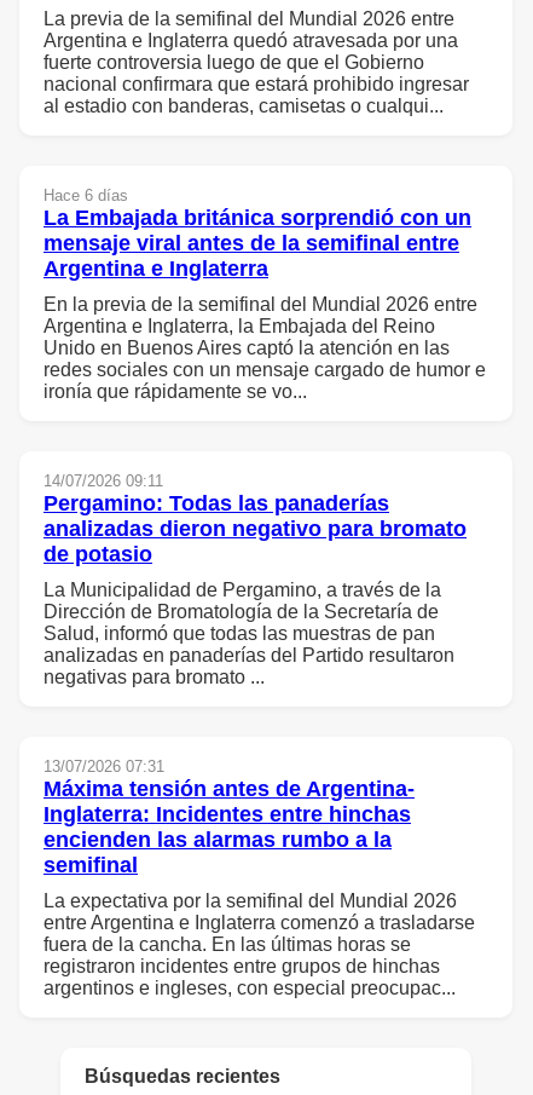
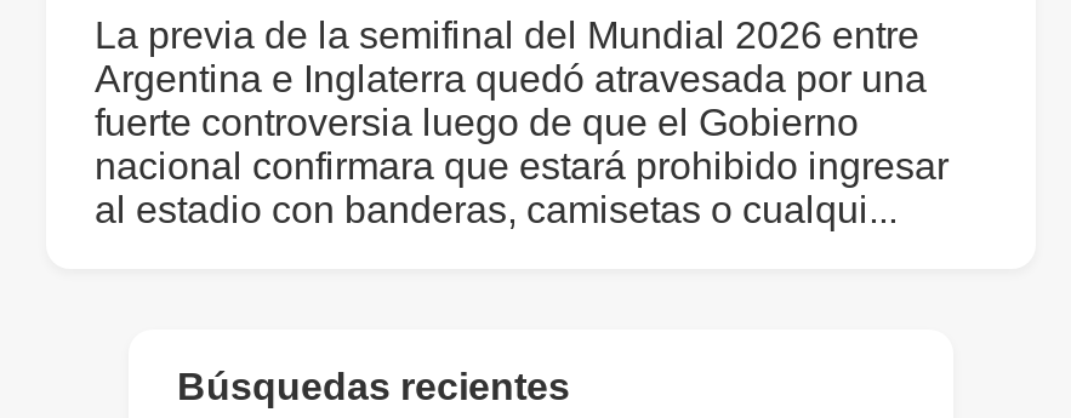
- Hace 6 días
- La Embajada británica sorprendió con un
- mensaje viral antes de la semifinal entre
- Argentina e Inglaterra
- En la previa de la semifinal del Mundial 2026 entre
- Argentina e Inglaterra, la Embajada del Reino
- Unido en Buenos Aires captó la atención en las
- redes sociales con un mensaje cargado de humor e
- ironía que rápidamente se vo...

- 14/07/2026 09:11
- Pergamino: Todas las panaderías
- analizadas dieron negativo para bromato
- de potasio
- La Municipalidad de Pergamino, a través de la
- Dirección de Bromatología de la Secretaría de
- Salud, informó que todas las muestras de pan
- analizadas en panaderías del Partido resultaron
- negativas para bromato ...

- 13/07/2026 07:31
- Máxima tensión antes de Argentina-
- Inglaterra: Incidentes entre hinchas
- encienden las alarmas rumbo a la
- semifinal
- La expectativa por la semifinal del Mundial 2026
- entre Argentina e Inglaterra comenzó a trasladarse
- fuera de la cancha. En las últimas horas se
- registraron incidentes entre grupos de hinchas
- argentinos e ingleses, con especial preocupac...
